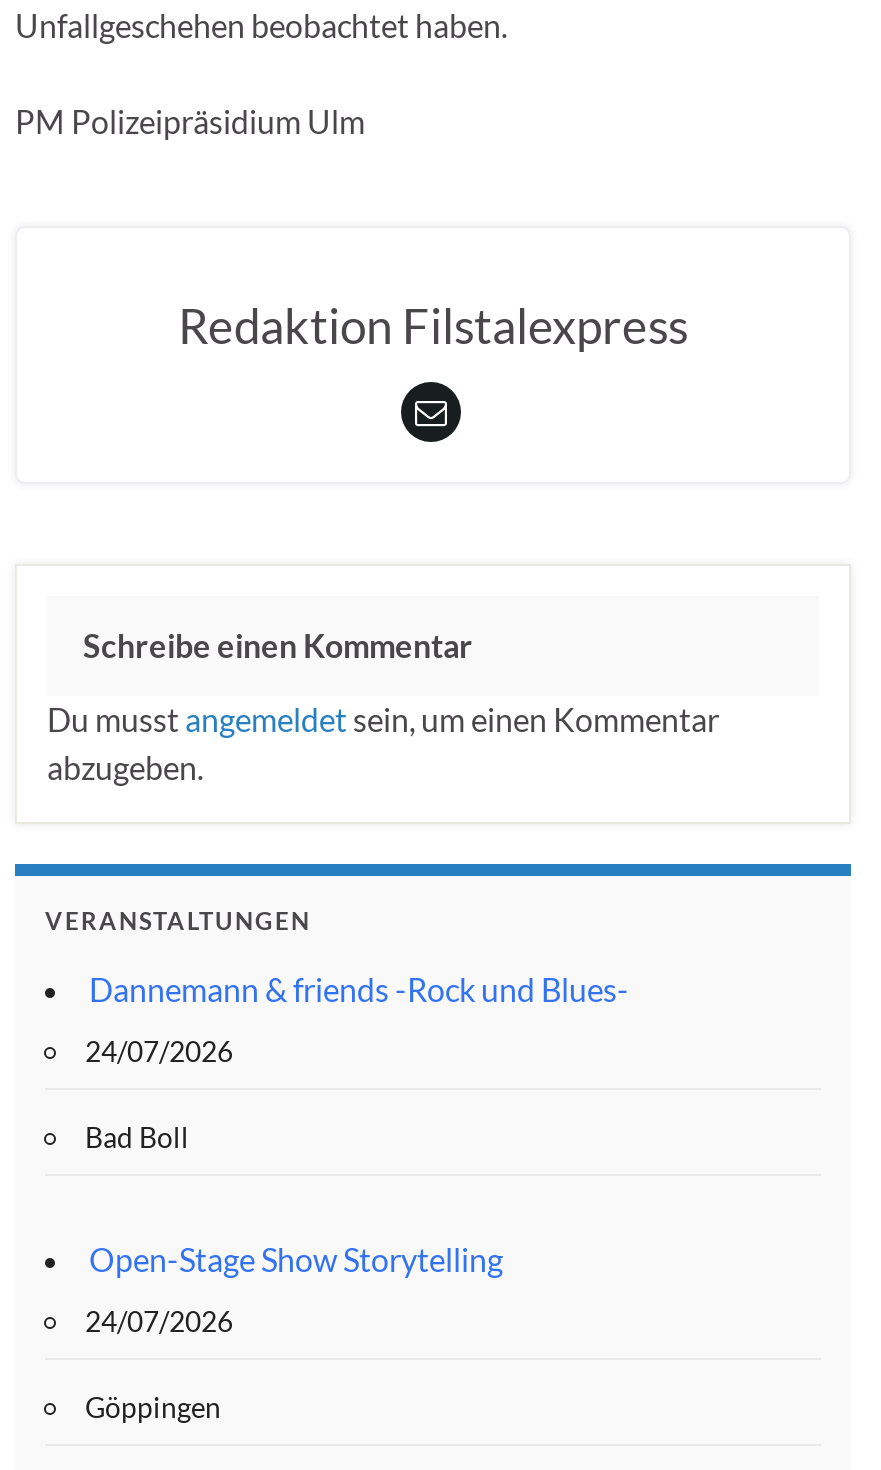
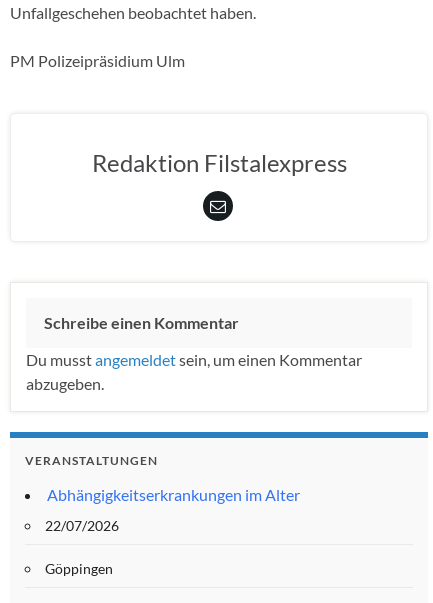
- Dannemann & friends -Rock und Blues-
- 24/07/2026
- Bad Boll
- Open-Stage Show Storytelling
- 24/07/2026
+ Abhängigkeitserkrankungen im Alter
+ 22/07/2026
